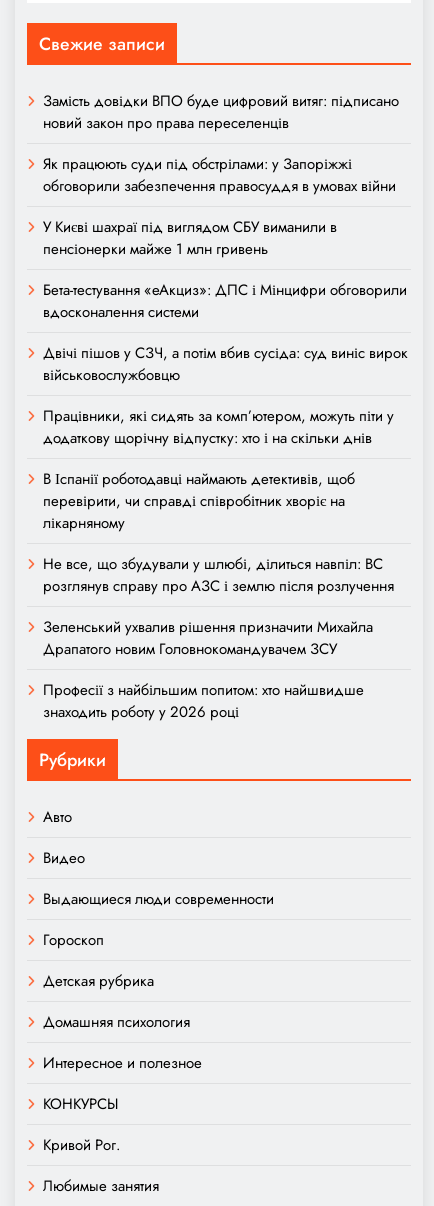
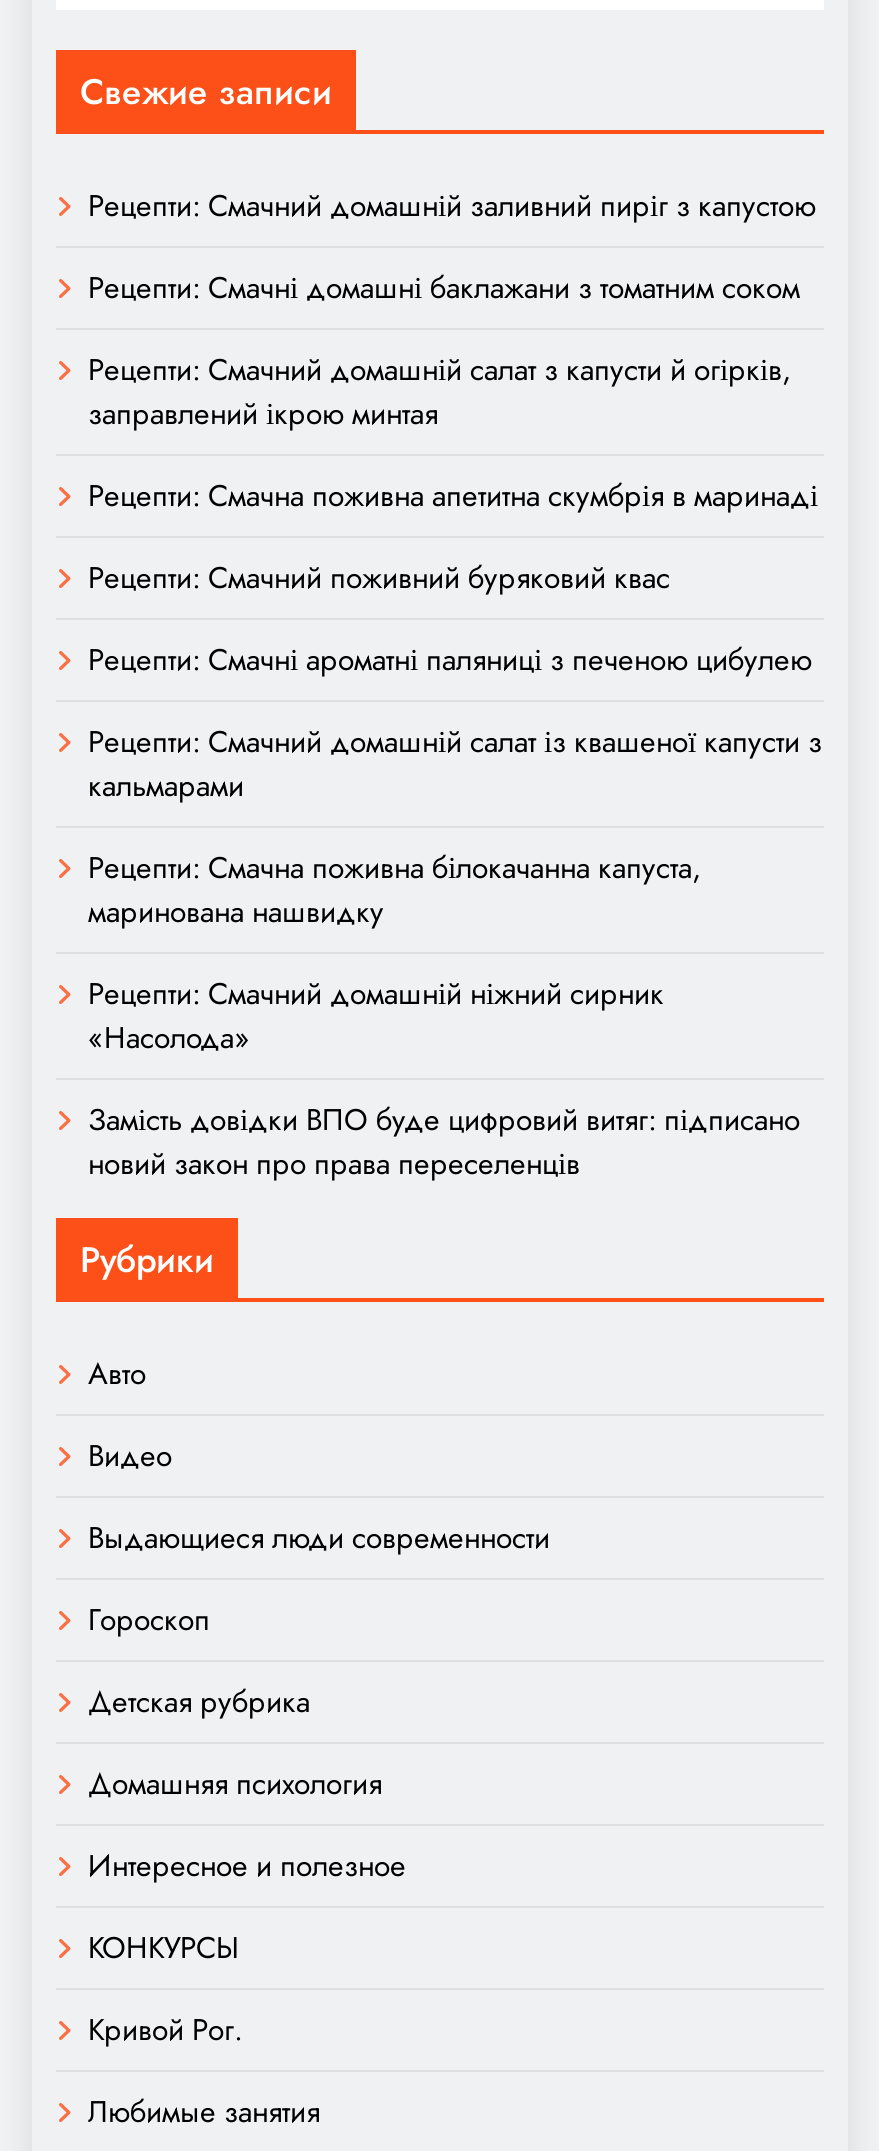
+ Рецепти: Смачний домашній заливний пиріг з капустою
+ Рецепти: Смачні домашні баклажани з томатним соком
+ Рецепти: Смачний домашній салат з капусти й огірків,
+ заправлений ікрою минтая
+ Рецепти: Смачна поживна апетитна скумбрія в маринаді
+ Рецепти: Смачний поживний буряковий квас
+ Рецепти: Смачні ароматні паляниці з печеною цибулею
+ Рецепти: Смачний домашній салат із квашеної капусти з
+ кальмарами
+ Рецепти: Смачна поживна білокачанна капуста,
+ маринована нашвидку
+ Рецепти: Смачний домашній ніжний сирник
+ «Насолода»

moved down: Замість довідки ВПО буде цифровий витяг: підписано | новий закон про права переселенців

- Як працюють суди під обстрілами: у Запоріжжі
- обговорили забезпечення правосуддя в умовах війни
- У Києві шахраї під виглядом СБУ виманили в
- пенсіонерки майже 1 млн гривень
- Бета-тестування «еАкциз»: ДПС і Мінцифри обговорили
- вдосконалення системи
- Двічі пішов у СЗЧ, а потім вбив сусіда: суд виніс вирок
- військовослужбовцю
- Працівники, які сидять за комп’ютером, можуть піти у
- додаткову щорічну відпустку: хто і на скільки днів
- В Іспанії роботодавці наймають детективів, щоб
- перевірити, чи справді співробітник хворіє на
- лікарняному
- Не все, що збудували у шлюбі, ділиться навпіл: ВС
- розглянув справу про АЗС і землю після розлучення
- Зеленський ухвалив рішення призначити Михайла
- Драпатого новим Головнокомандувачем ЗСУ
- Професії з найбільшим попитом: хто найшвидше
- знаходить роботу у 2026 році
